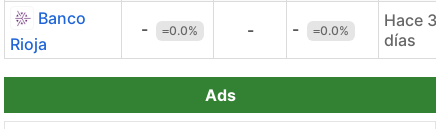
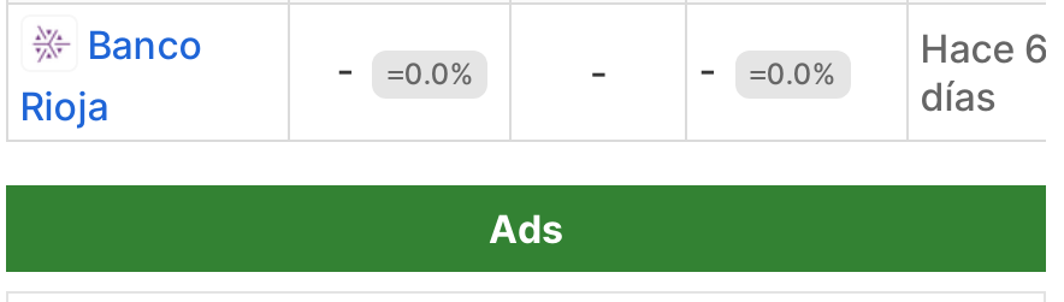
- Hace 3
+ Hace 6
